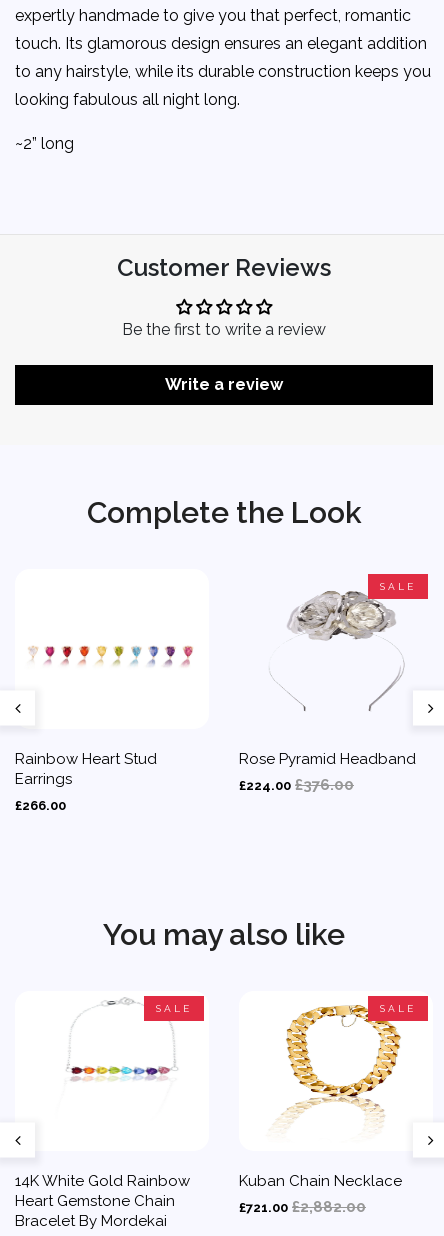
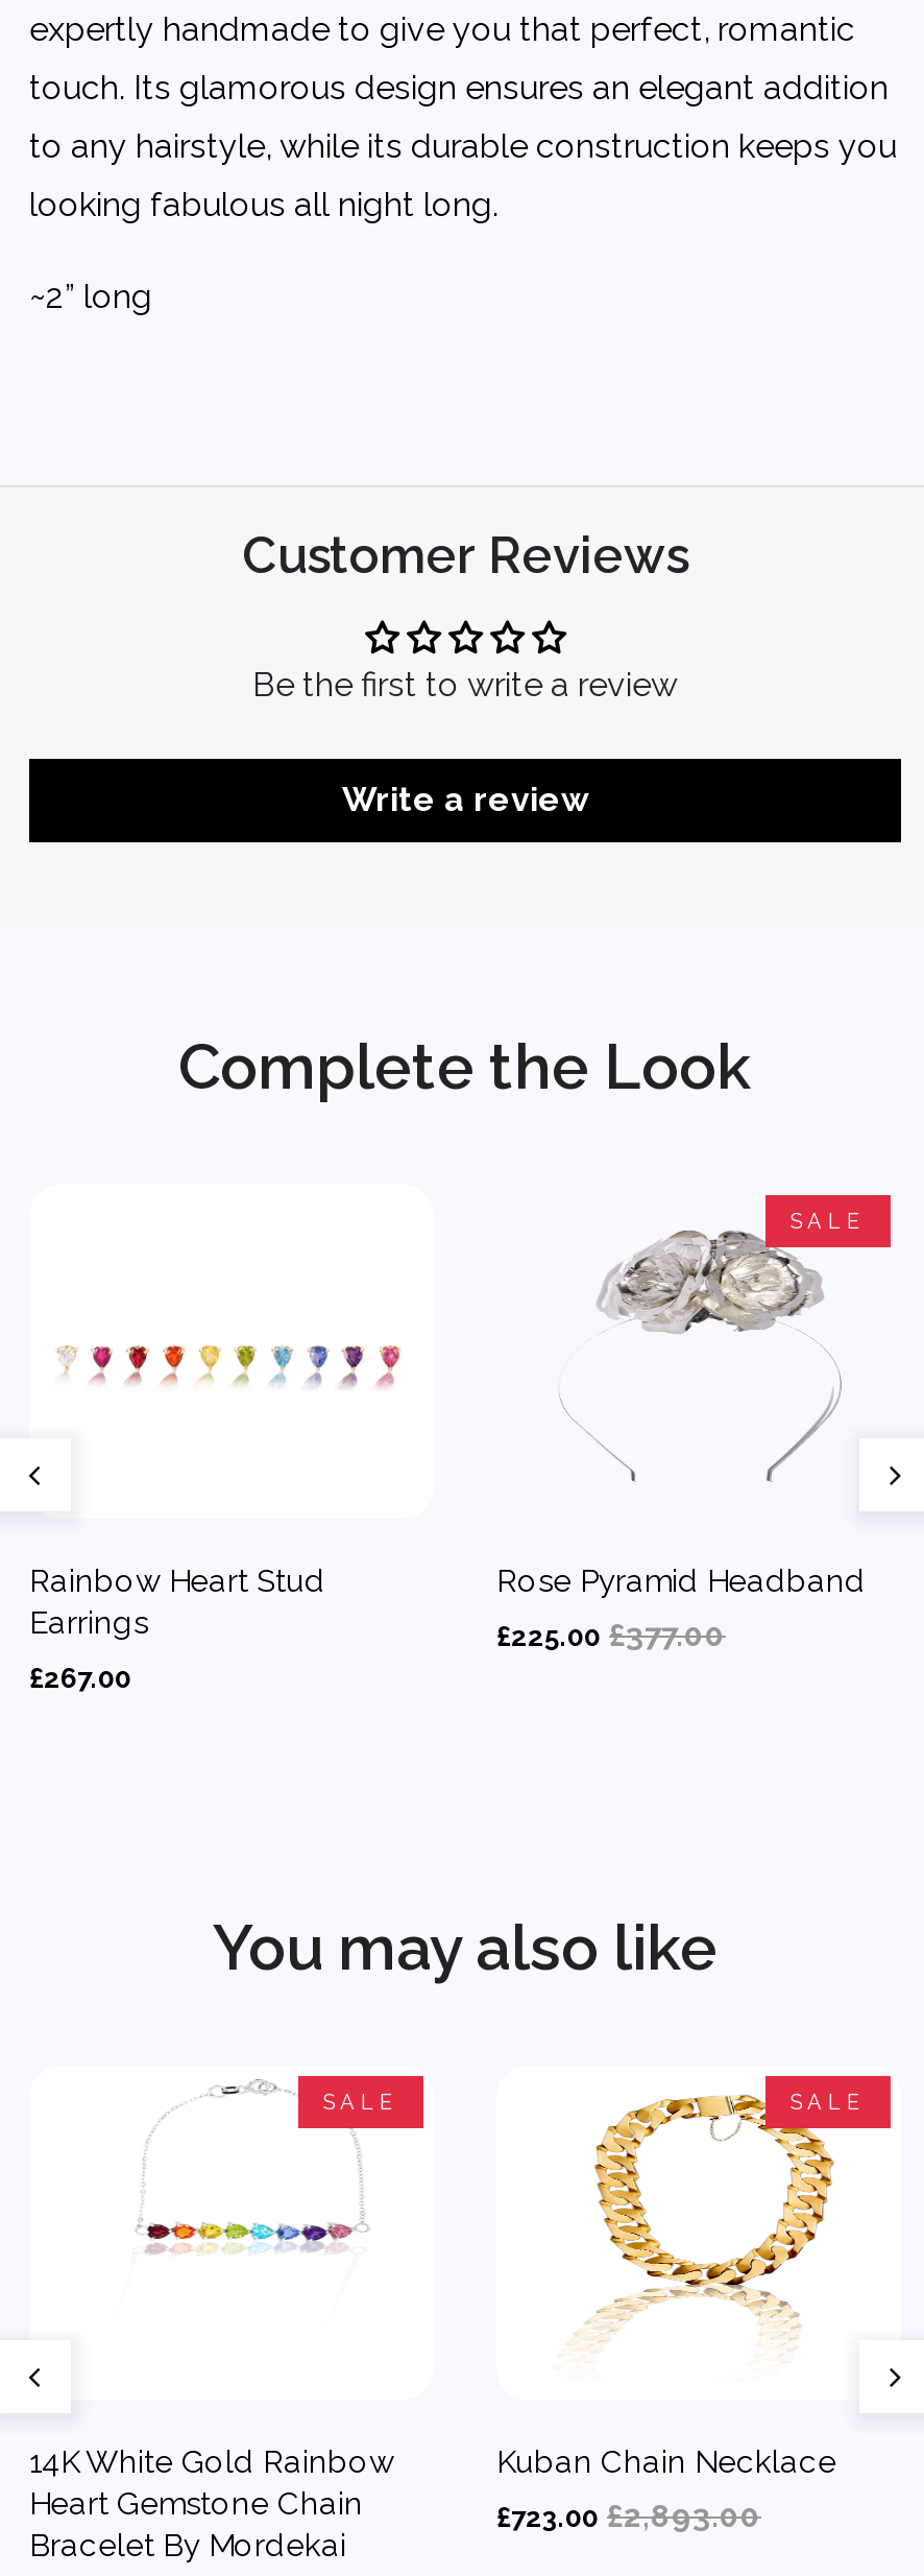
- £224.00 £376.00
+ £225.00 £377.00

- £266.00
+ £267.00

- £721.00 £2,882.00
+ £723.00 £2,893.00
